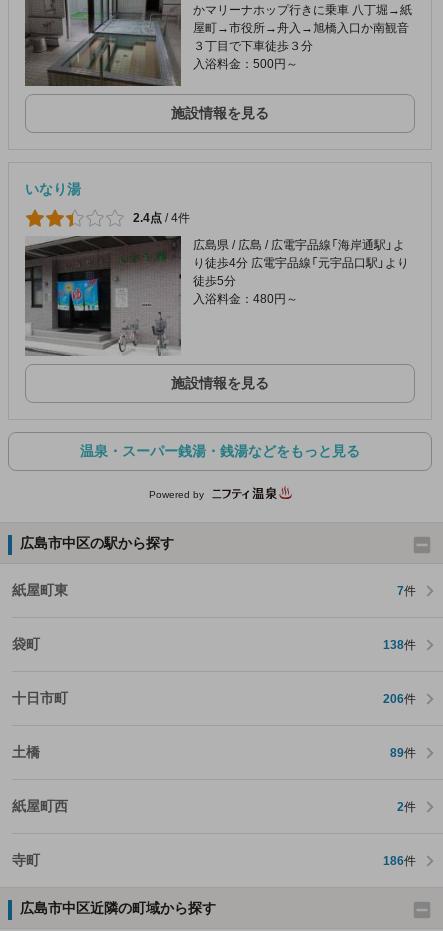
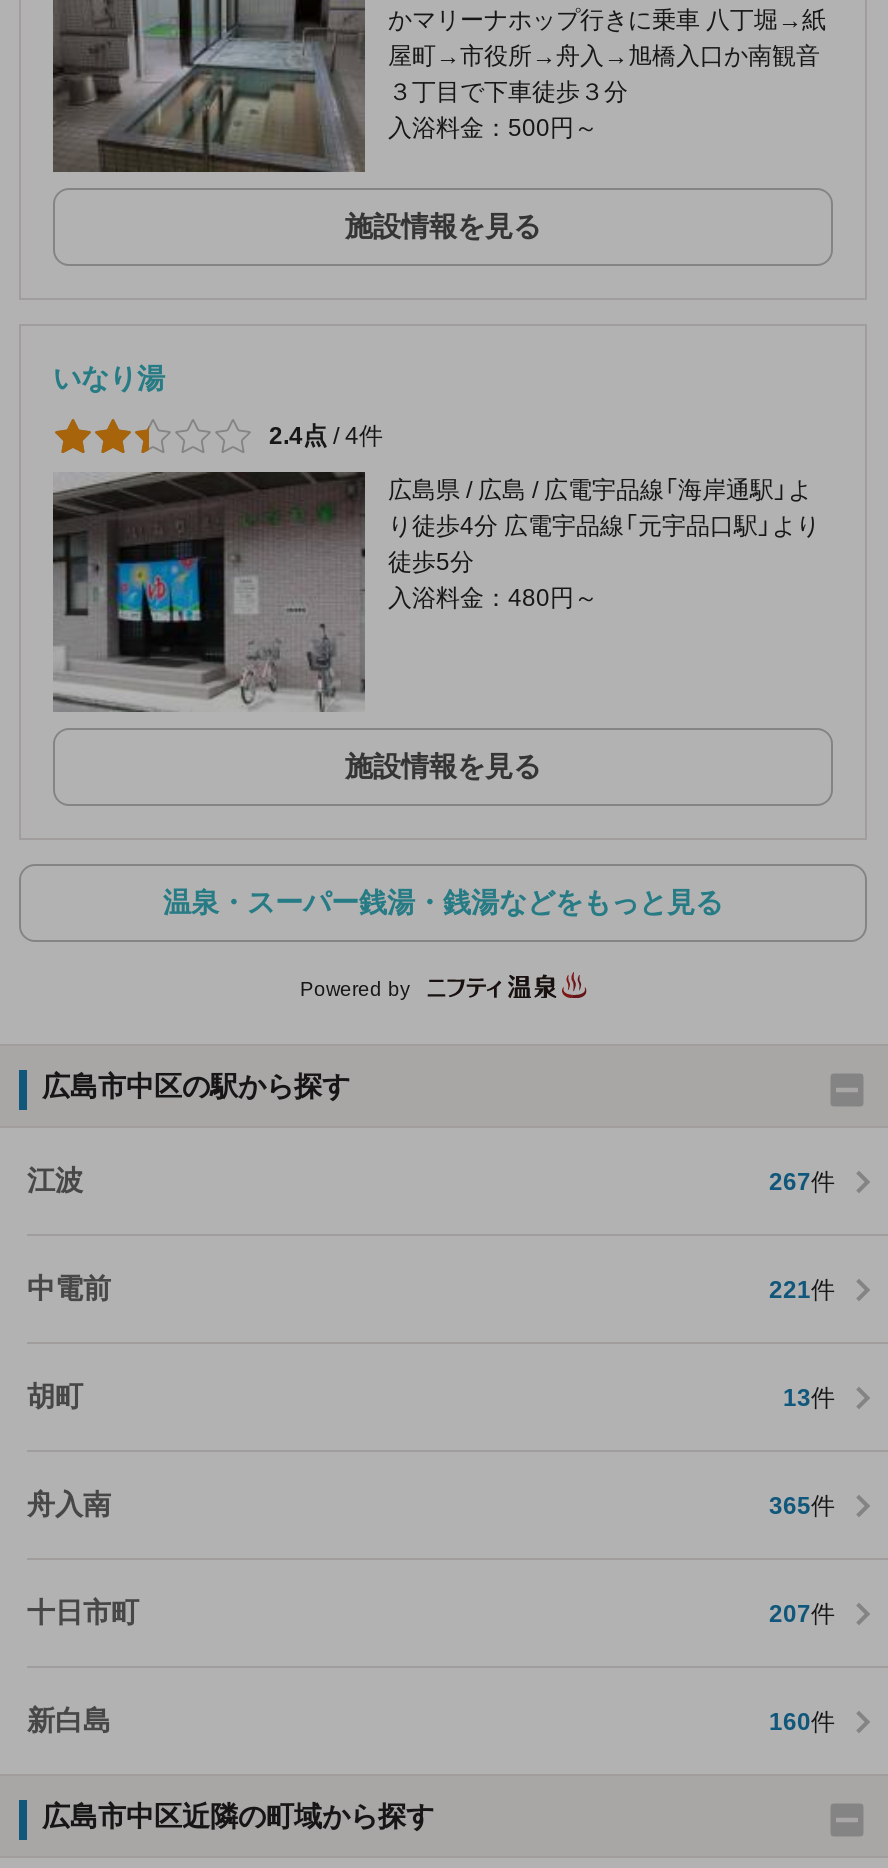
- 紙屋町東
- 7件
- 袋町
- 138件
+ 江波
+ 267件
+ 中電前
+ 221件
+ 胡町
+ 13件
+ 舟入南
+ 365件

- 206件
- 土橋
- 89件
- 紙屋町西
- 2件
- 寺町
- 186件
+ 207件
+ 新白島
+ 160件

moved down: 十日市町
